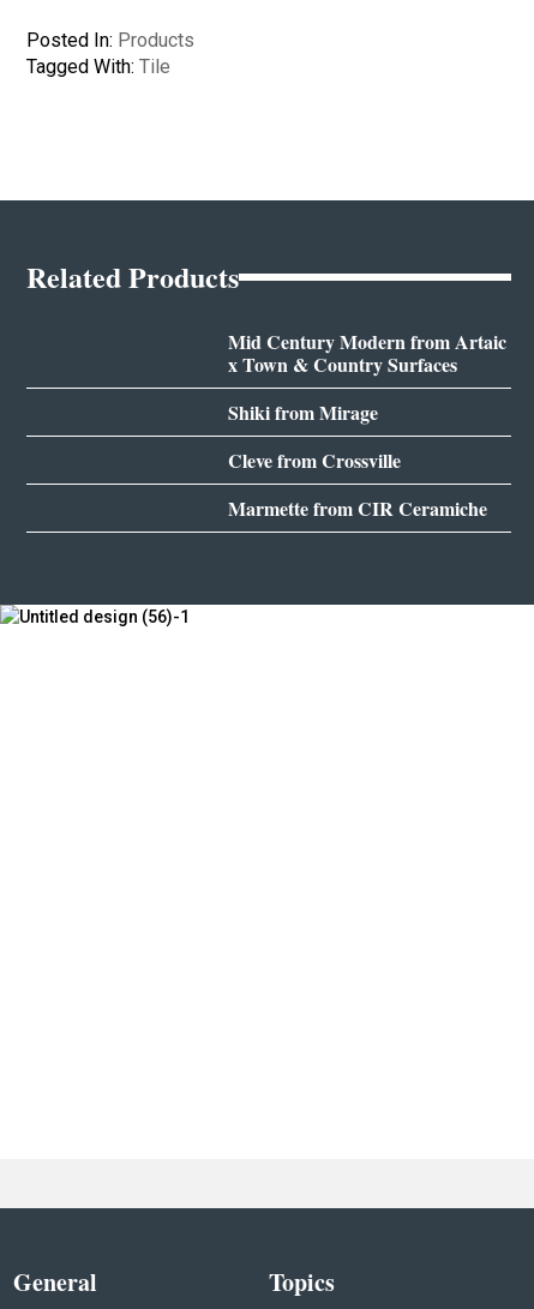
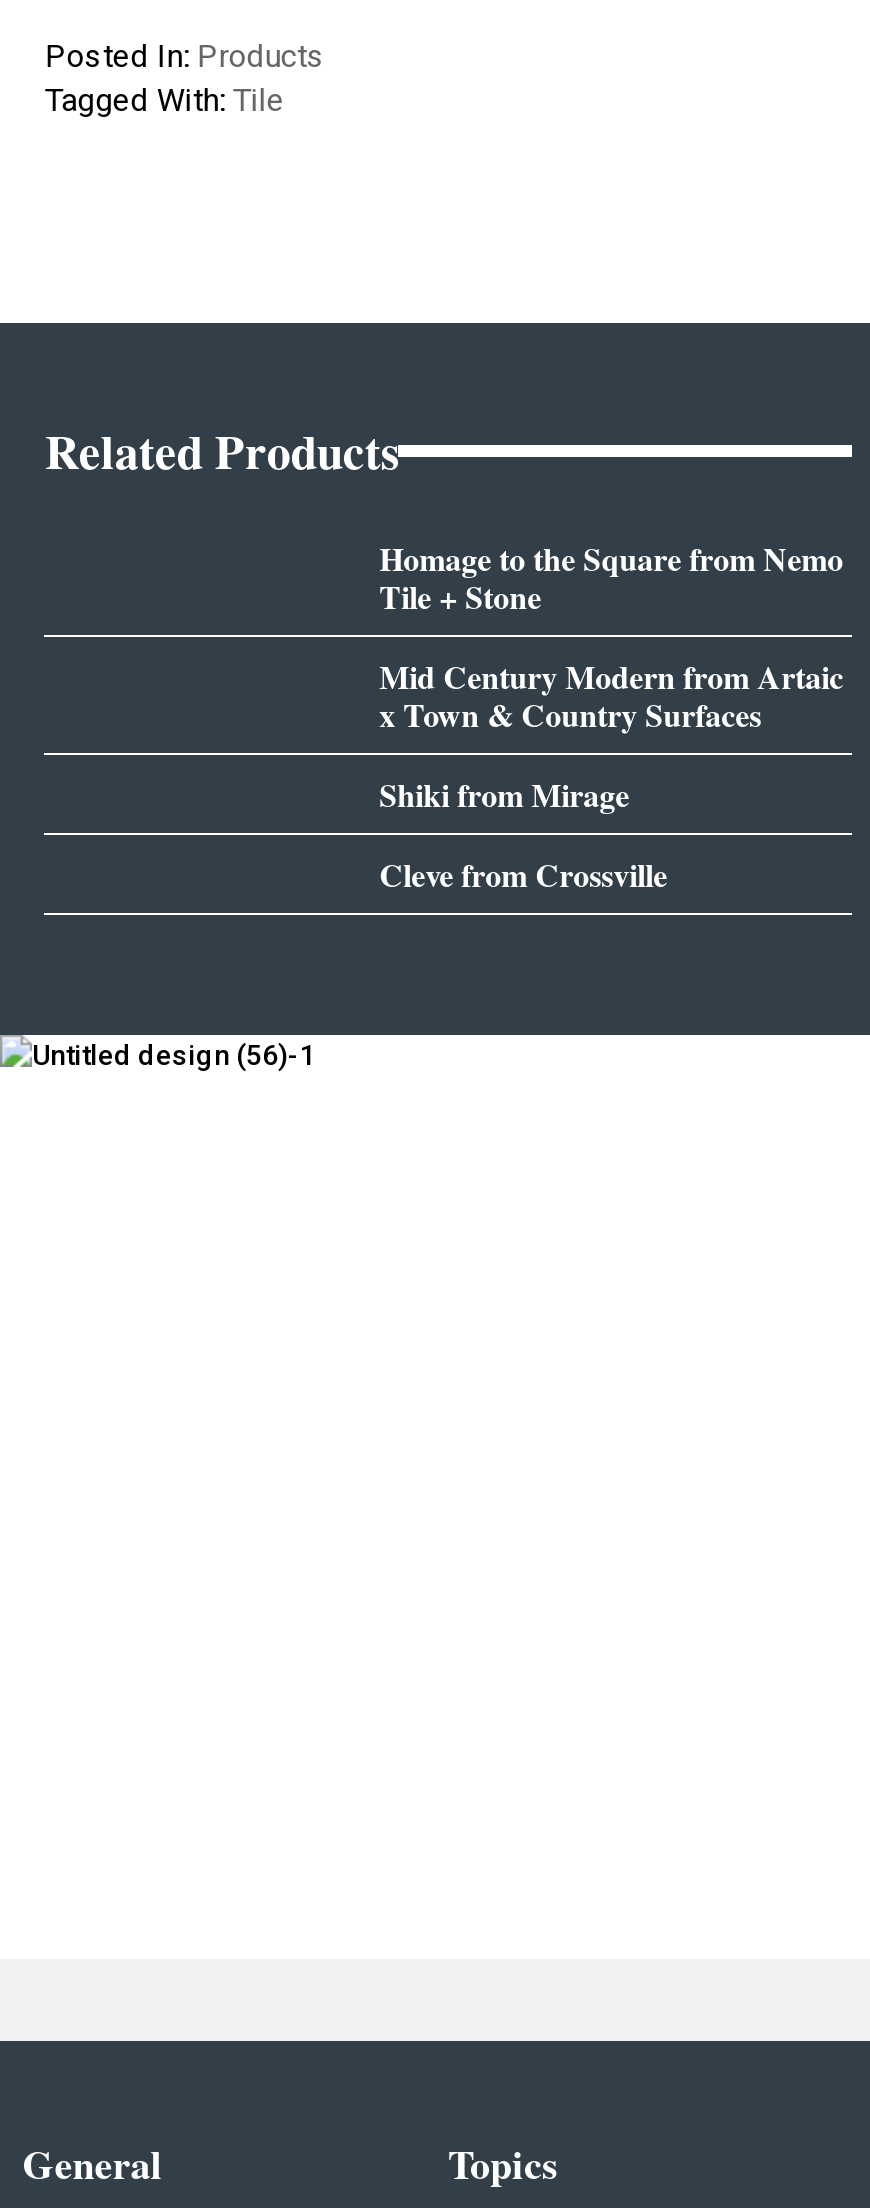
+ Homage to the Square from Nemo
+ Tile + Stone

moved down: Mid Century Modern from Artaic | x Town & Country Surfaces | Shiki from Mirage | Cleve from Crossville

- Marmette from CIR Ceramiche
